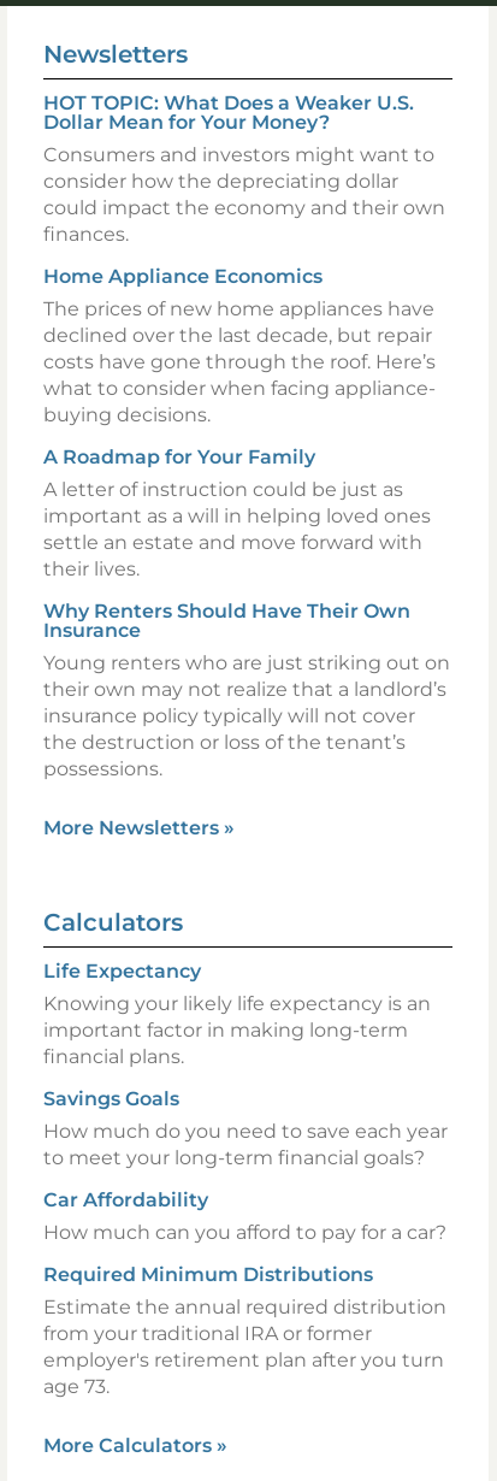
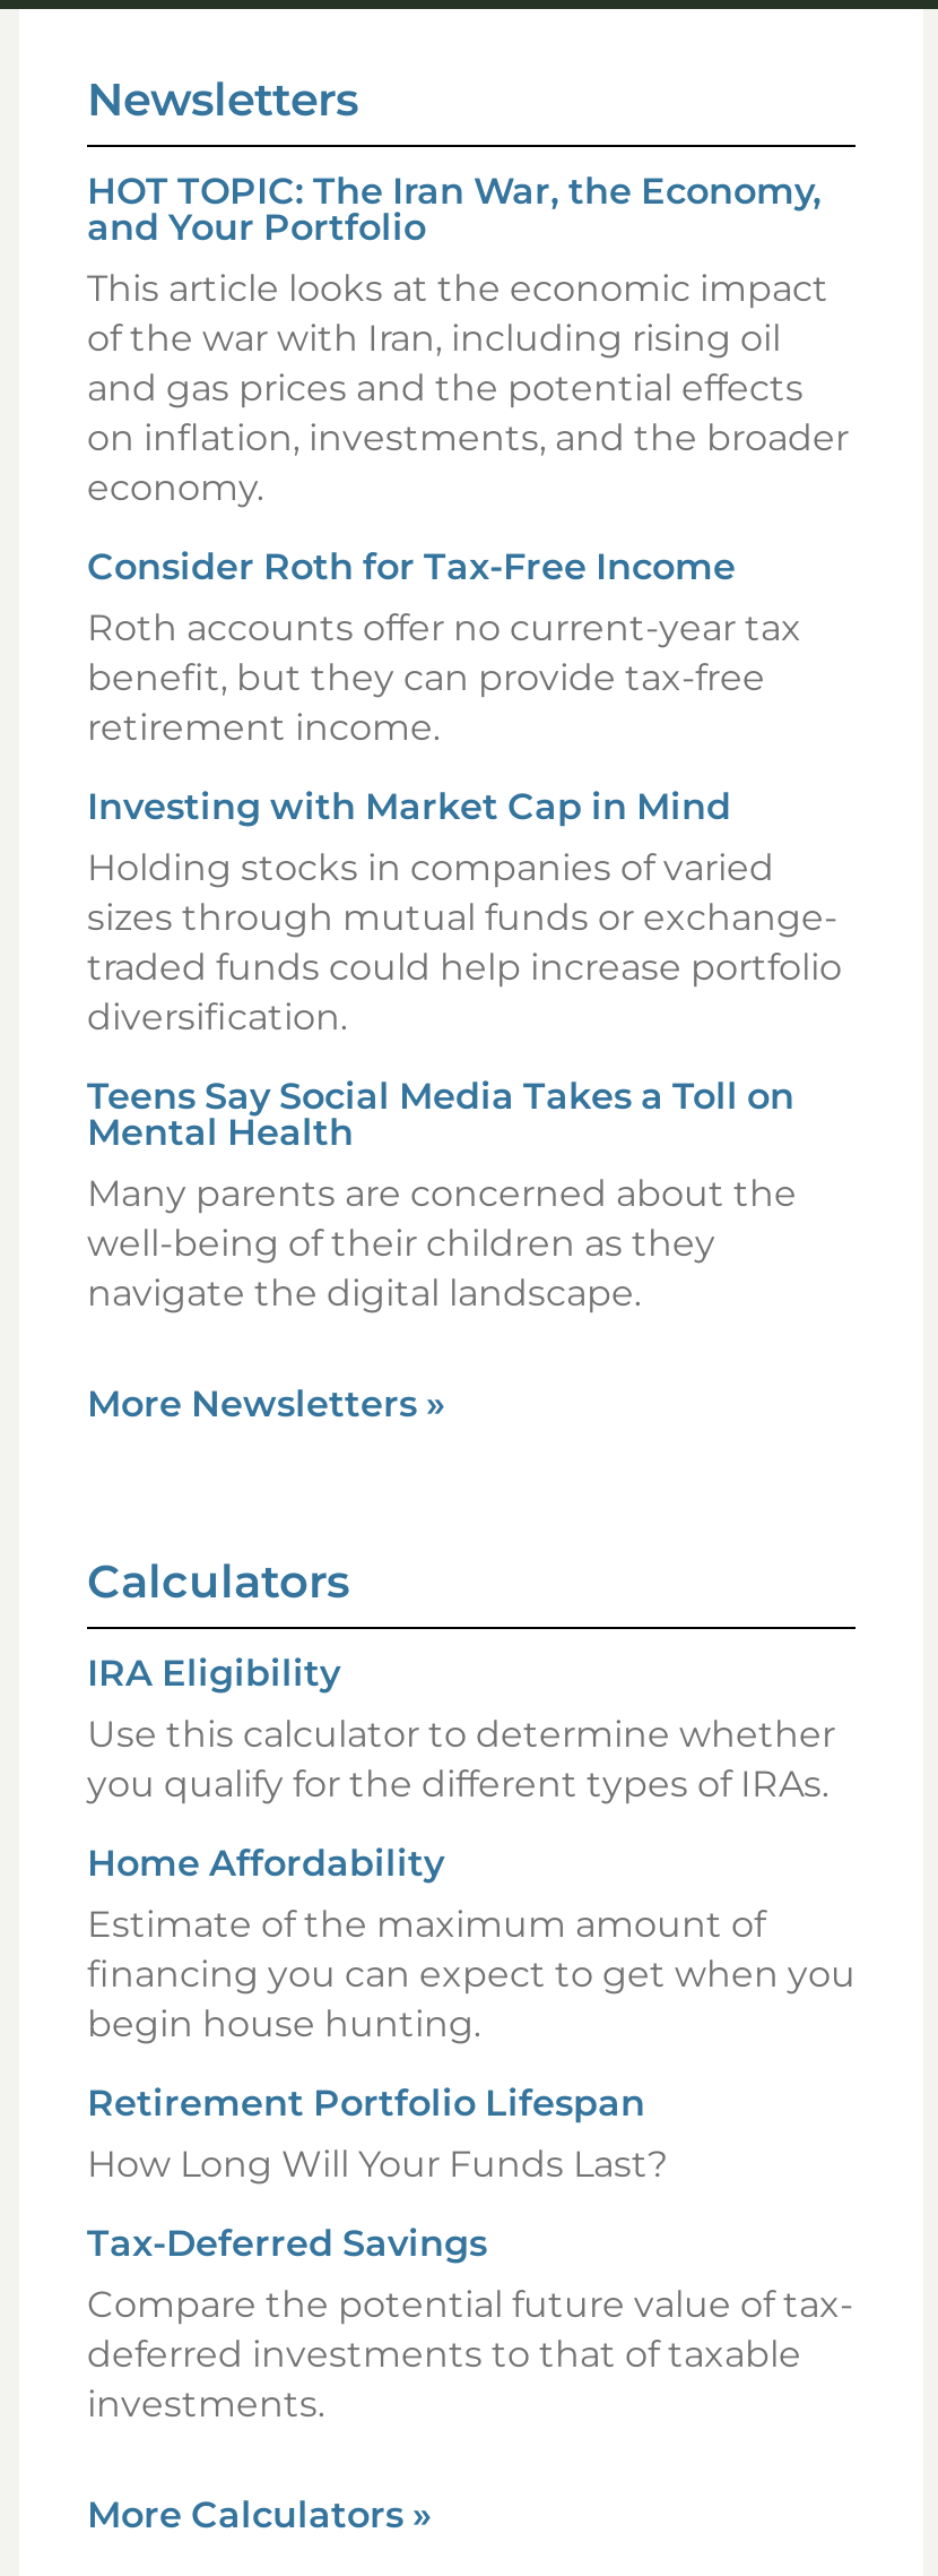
- HOT TOPIC: What Does a Weaker U.S.
- Dollar Mean for Your Money?
- Consumers and investors might want to
- consider how the depreciating dollar
- could impact the economy and their own
- finances.
+ HOT TOPIC: The Iran War, the Economy,
+ and Your Portfolio
+ This article looks at the economic impact
+ of the war with Iran, including rising oil
+ and gas prices and the potential effects
+ on inflation, investments, and the broader
+ economy.

- Home Appliance Economics
- The prices of new home appliances have
- declined over the last decade, but repair
- costs have gone through the roof. Here’s
- what to consider when facing appliance-
- buying decisions.
+ Consider Roth for Tax-Free Income
+ Roth accounts offer no current-year tax
+ benefit, but they can provide tax-free
+ retirement income.

- A Roadmap for Your Family
- A letter of instruction could be just as
- important as a will in helping loved ones
- settle an estate and move forward with
- their lives.
+ Investing with Market Cap in Mind
+ Holding stocks in companies of varied
+ sizes through mutual funds or exchange-
+ traded funds could help increase portfolio
+ diversification.

- Why Renters Should Have Their Own
- Insurance
- Young renters who are just striking out on
- their own may not realize that a landlord’s
- insurance policy typically will not cover
- the destruction or loss of the tenant’s
- possessions.
+ Teens Say Social Media Takes a Toll on
+ Mental Health
+ Many parents are concerned about the
+ well-being of their children as they
+ navigate the digital landscape.

- Life Expectancy
- Knowing your likely life expectancy is an
- important factor in making long-term
- financial plans.
+ IRA Eligibility
+ Use this calculator to determine whether
+ you qualify for the different types of IRAs.

- Savings Goals
- How much do you need to save each year
- to meet your long-term financial goals?
+ Home Affordability
+ Estimate of the maximum amount of
+ financing you can expect to get when you
+ begin house hunting.

- Car Affordability
- How much can you afford to pay for a car?
+ Retirement Portfolio Lifespan
+ How Long Will Your Funds Last?

- Required Minimum Distributions
- Estimate the annual required distribution
- from your traditional IRA or former
- employer's retirement plan after you turn
- age 73.
+ Tax-Deferred Savings
+ Compare the potential future value of tax-
+ deferred investments to that of taxable
+ investments.
